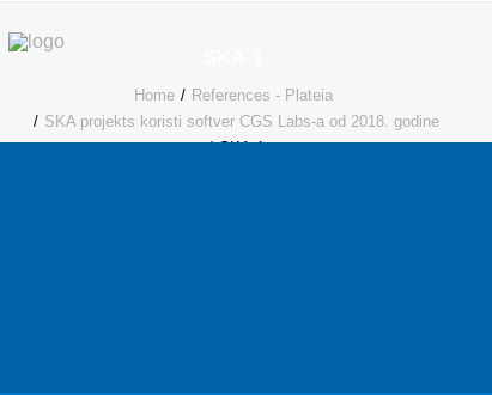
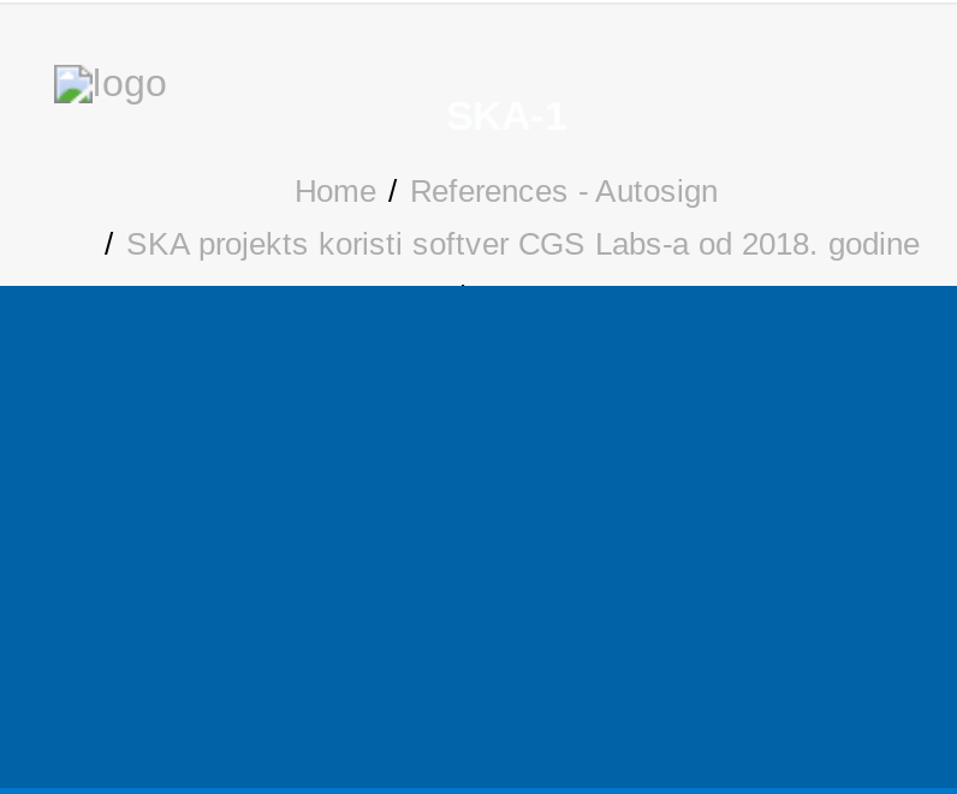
- References - Plateia
+ References - Autosign
